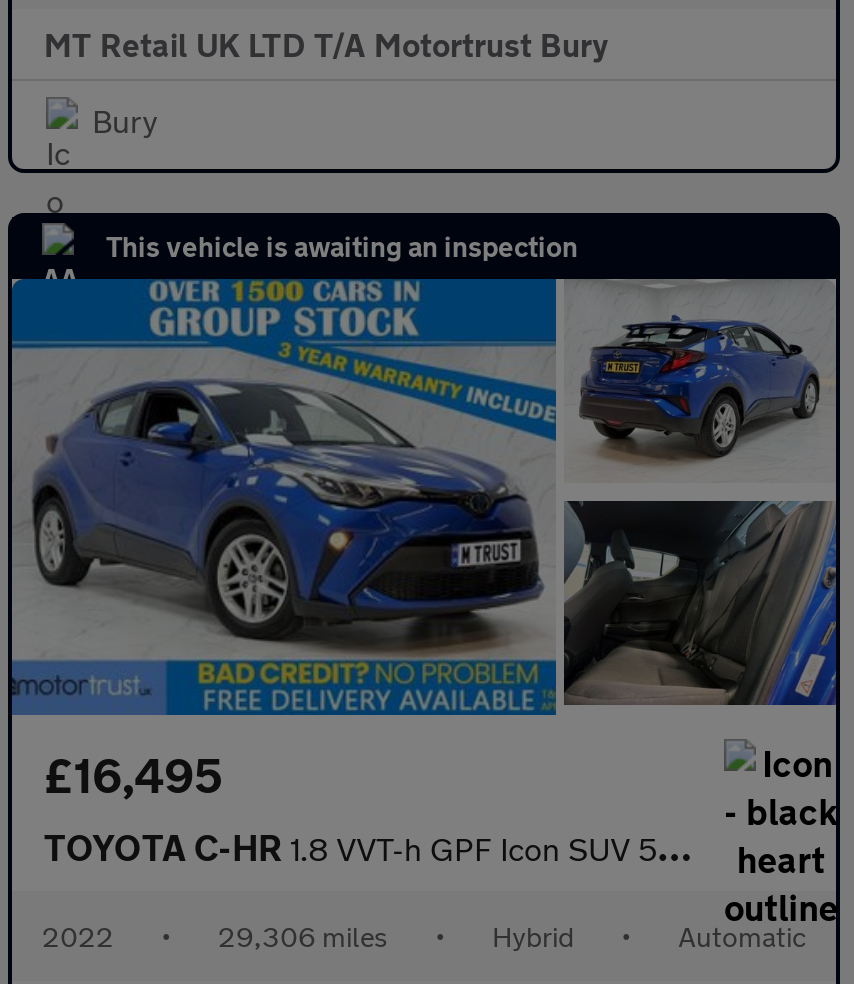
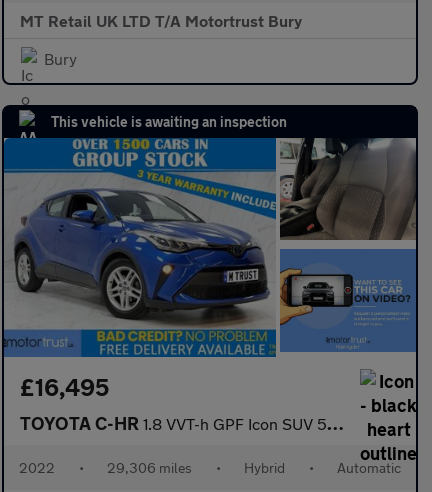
- [image]
+ [image]

- [image]
+ [image]
